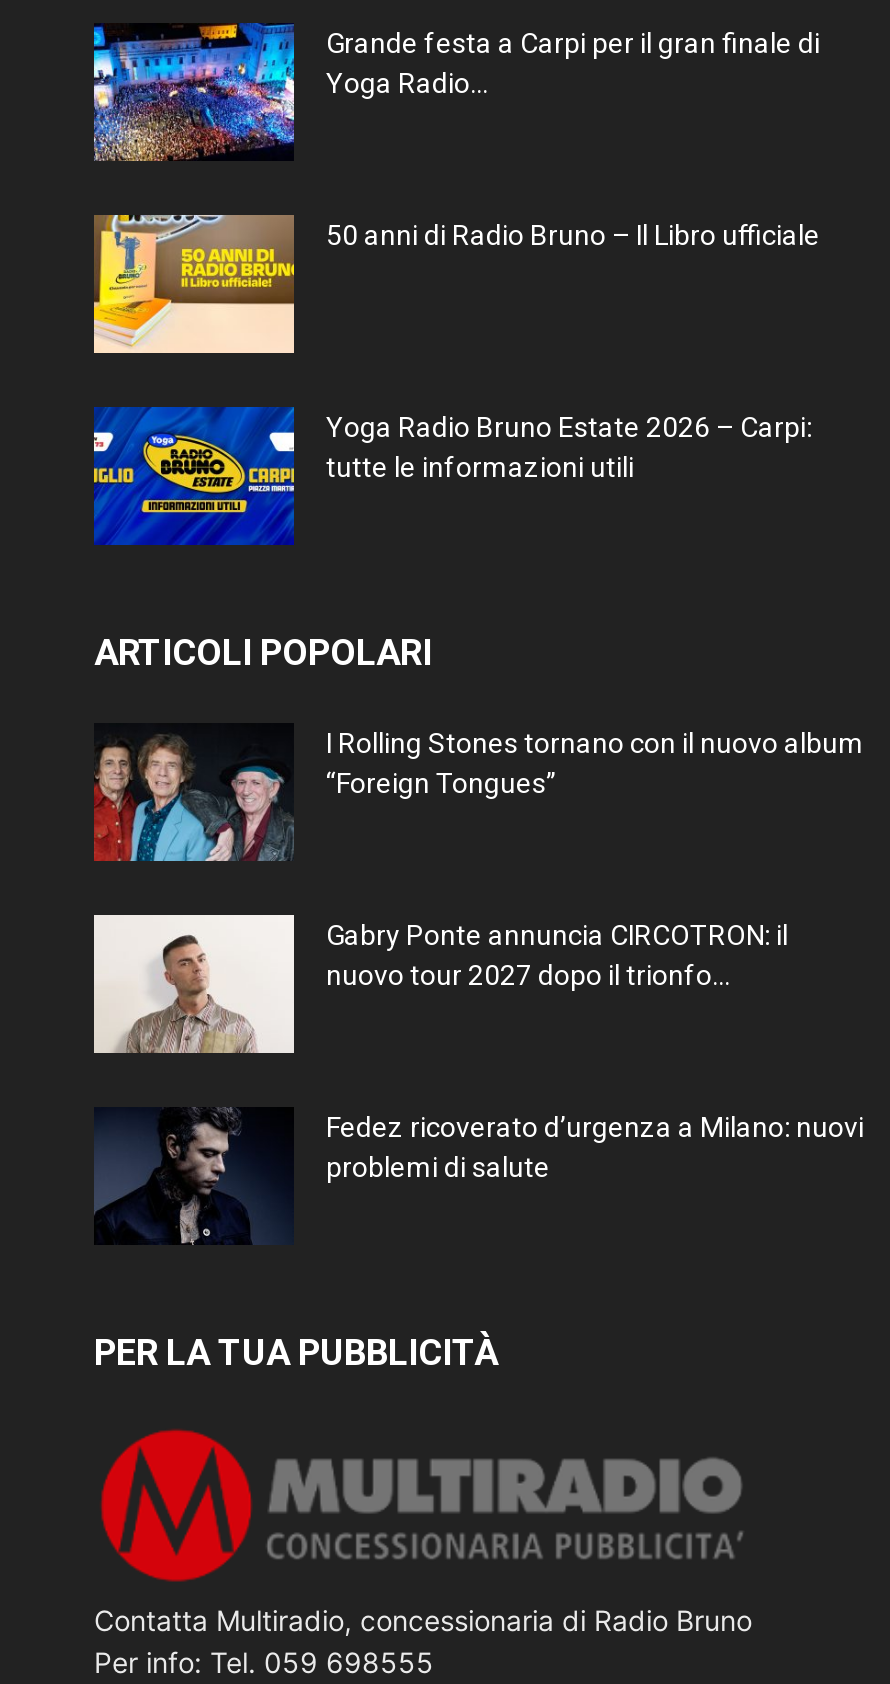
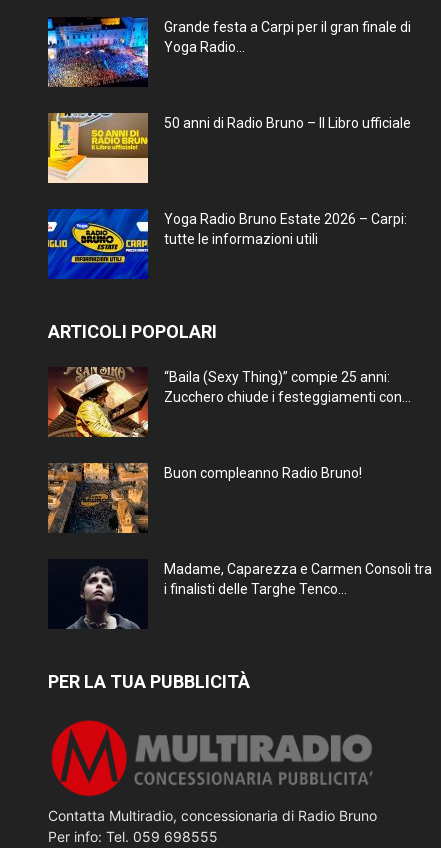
- [image]
- I Rolling Stones tornano con il nuovo album
- “Foreign Tongues”
+ [image]
+ “Baila (Sexy Thing)” compie 25 anni:
+ Zucchero chiude i festeggiamenti con...

- [image]
- Gabry Ponte annuncia CIRCOTRON: il
- nuovo tour 2027 dopo il trionfo...
+ [image]
+ Buon compleanno Radio Bruno!

- [image]
- Fedez ricoverato d’urgenza a Milano: nuovi
- problemi di salute
+ [image]
+ Madame, Caparezza e Carmen Consoli tra
+ i finalisti delle Targhe Tenco...
